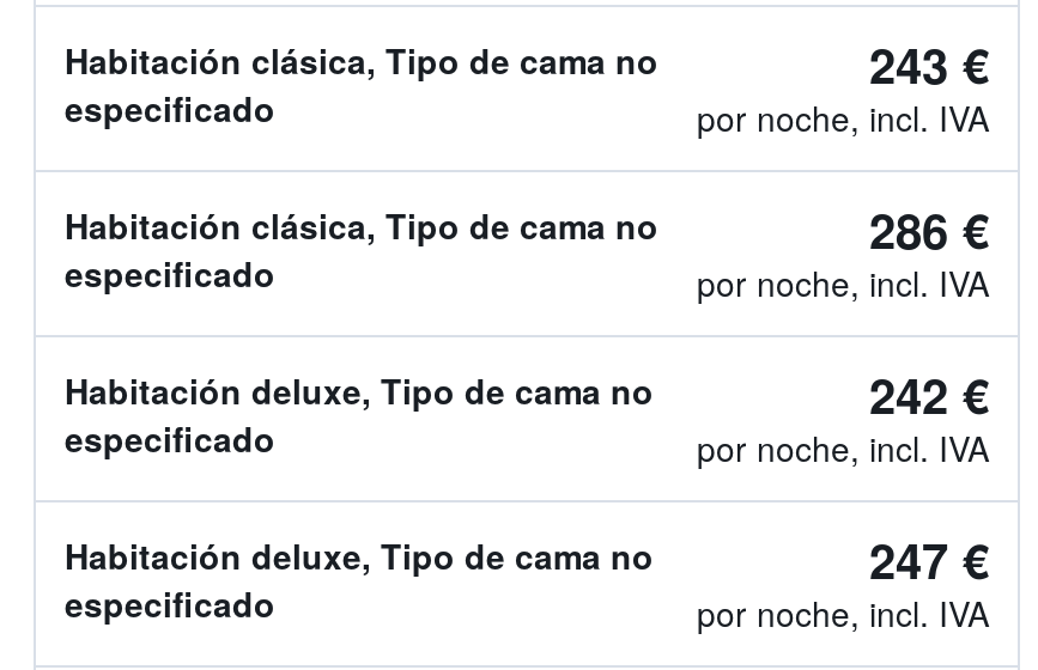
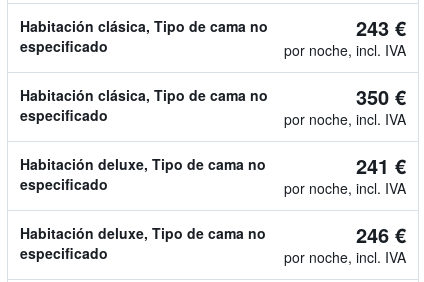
- 286 €
+ 350 €

- 242 €
+ 241 €

- 247 €
+ 246 €
